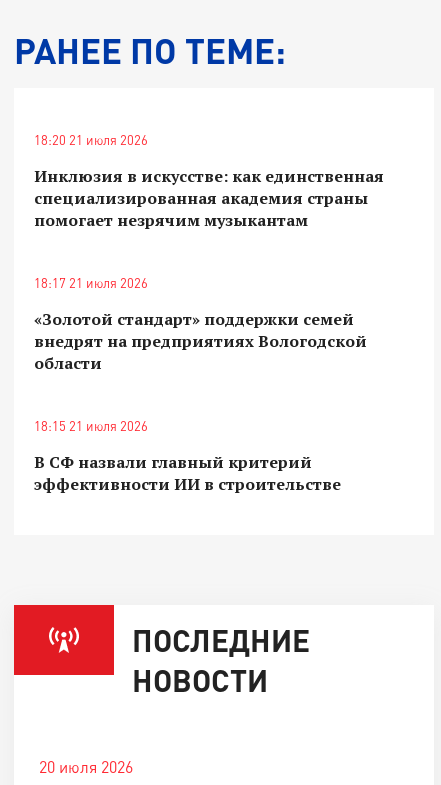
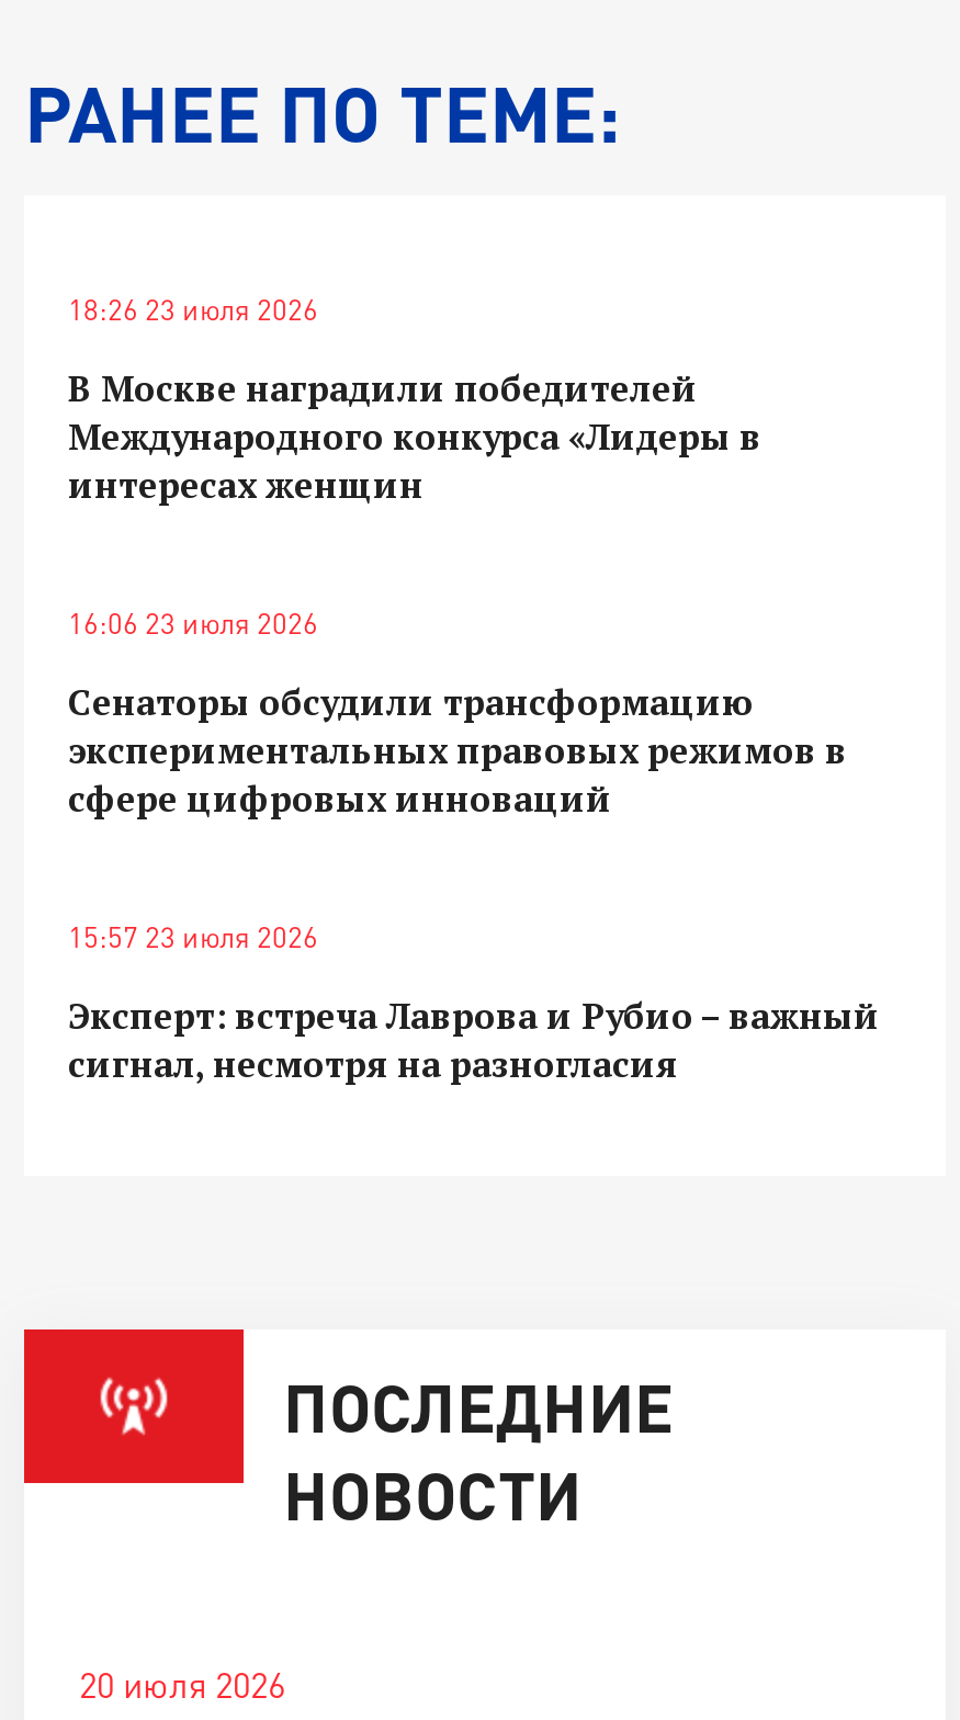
- 18:20 21 июля 2026
+ 18:26 23 июля 2026

- Инклюзия в искусстве: как единственная
- специализированная академия страны
- помогает незрячим музыкантам
+ В Москве наградили победителей
+ Международного конкурса «Лидеры в
+ интересах женщин

- 18:17 21 июля 2026
+ 16:06 23 июля 2026

- «Золотой стандарт» поддержки семей
- внедрят на предприятиях Вологодской
- области
+ Сенаторы обсудили трансформацию
+ экспериментальных правовых режимов в
+ сфере цифровых инноваций

- 18:15 21 июля 2026
+ 15:57 23 июля 2026

- В СФ назвали главный критерий
- эффективности ИИ в строительстве
+ Эксперт: встреча Лаврова и Рубио – важный
+ сигнал, несмотря на разногласия
